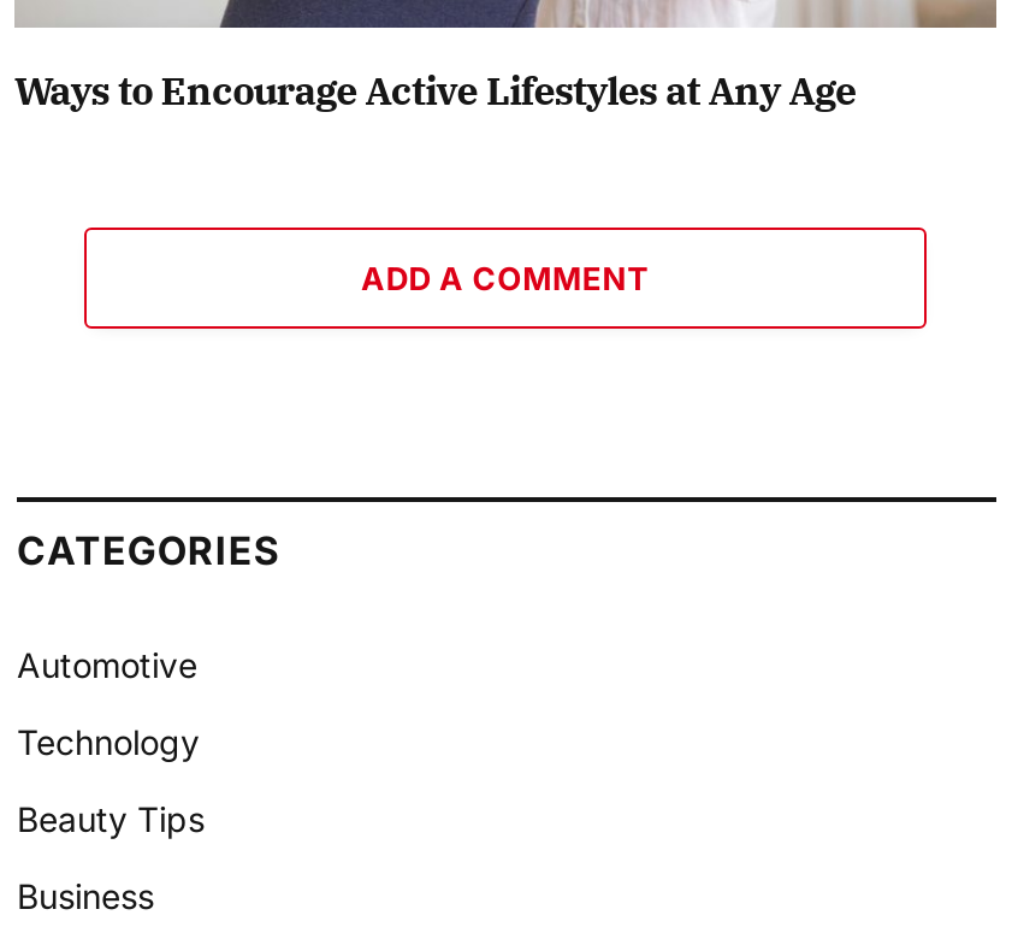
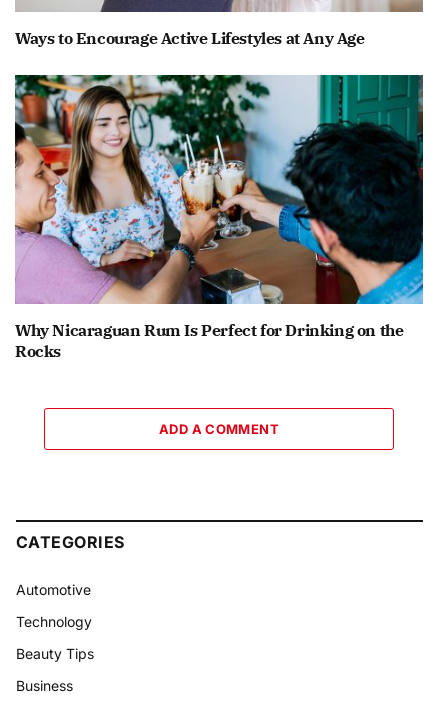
+ [image]
+ Why Nicaraguan Rum Is Perfect for Drinking on the
+ Rocks
